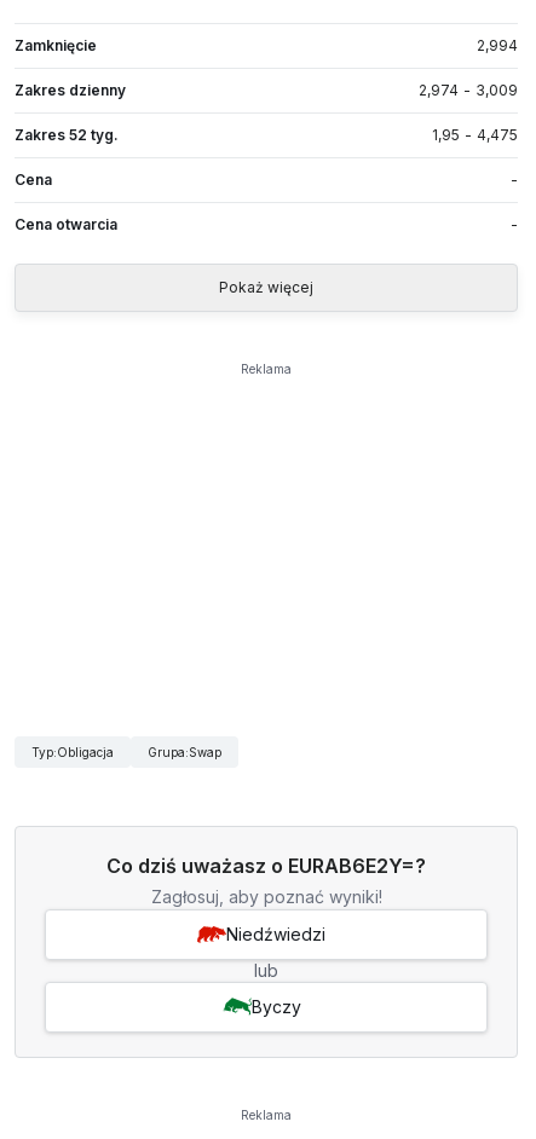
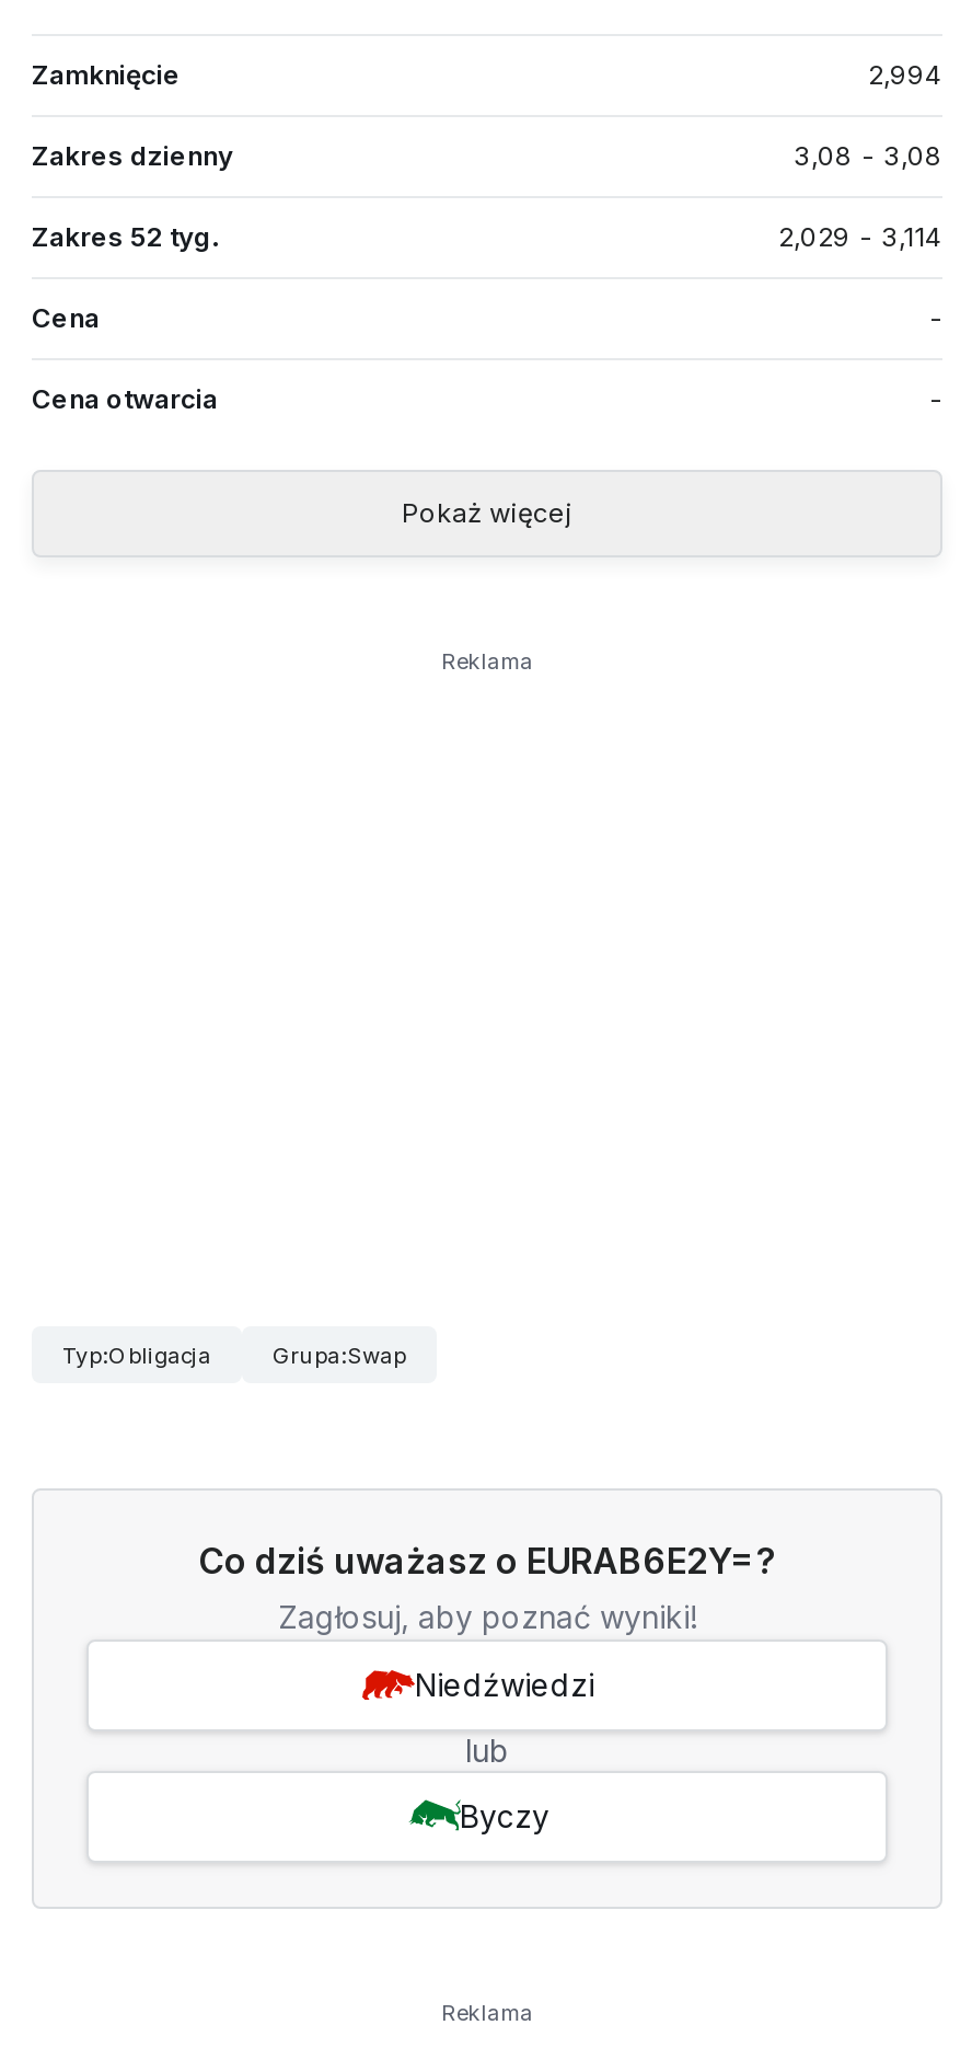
- 2,974 - 3,009
+ 3,08 - 3,08

- 1,95 - 4,475
+ 2,029 - 3,114
